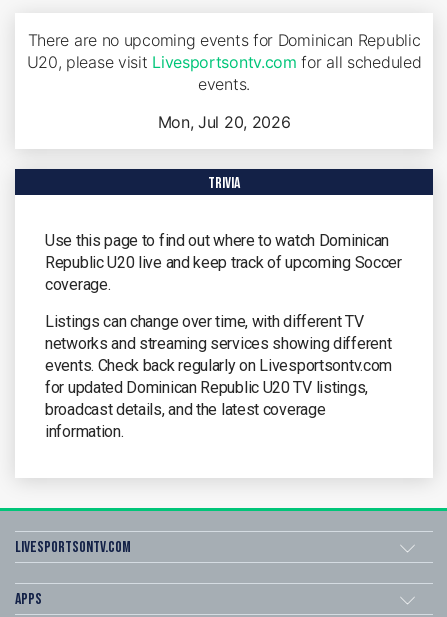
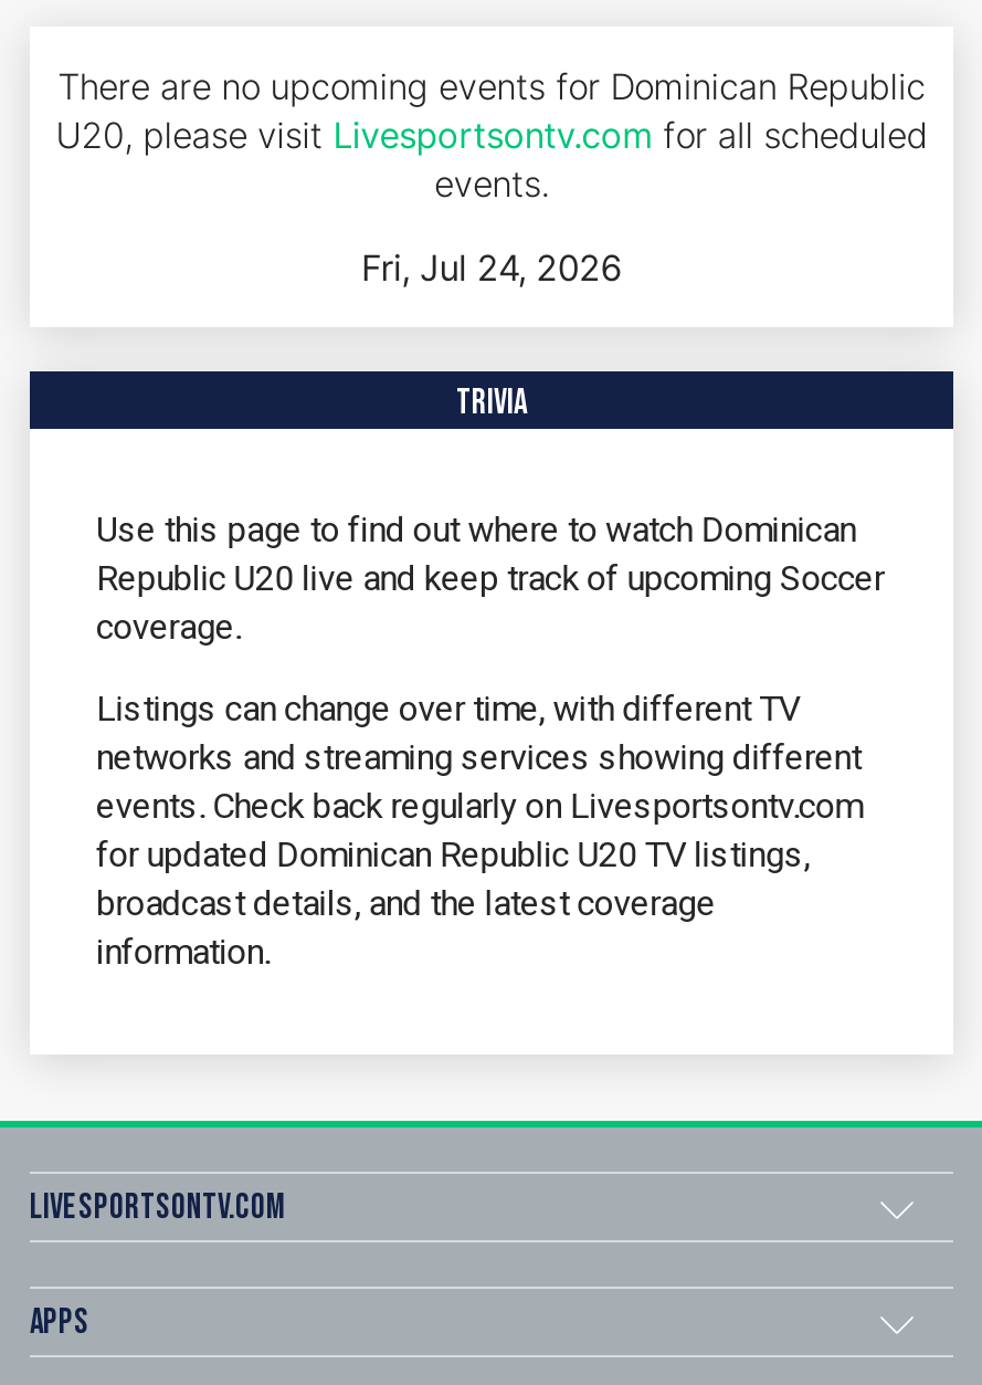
- Mon, Jul 20, 2026
+ Fri, Jul 24, 2026
